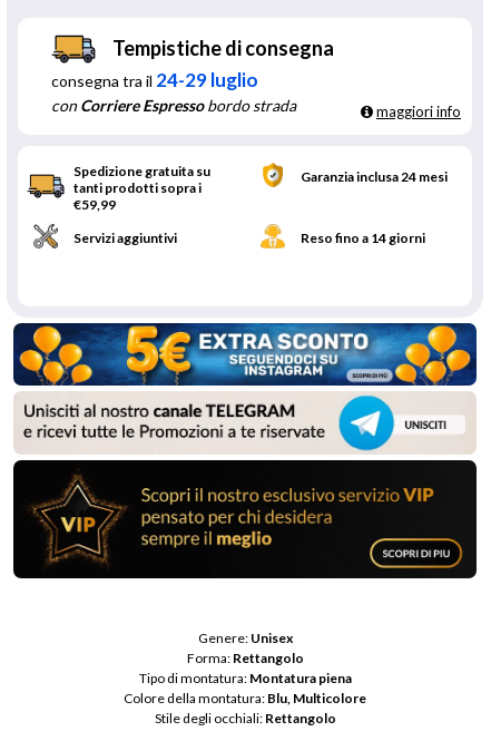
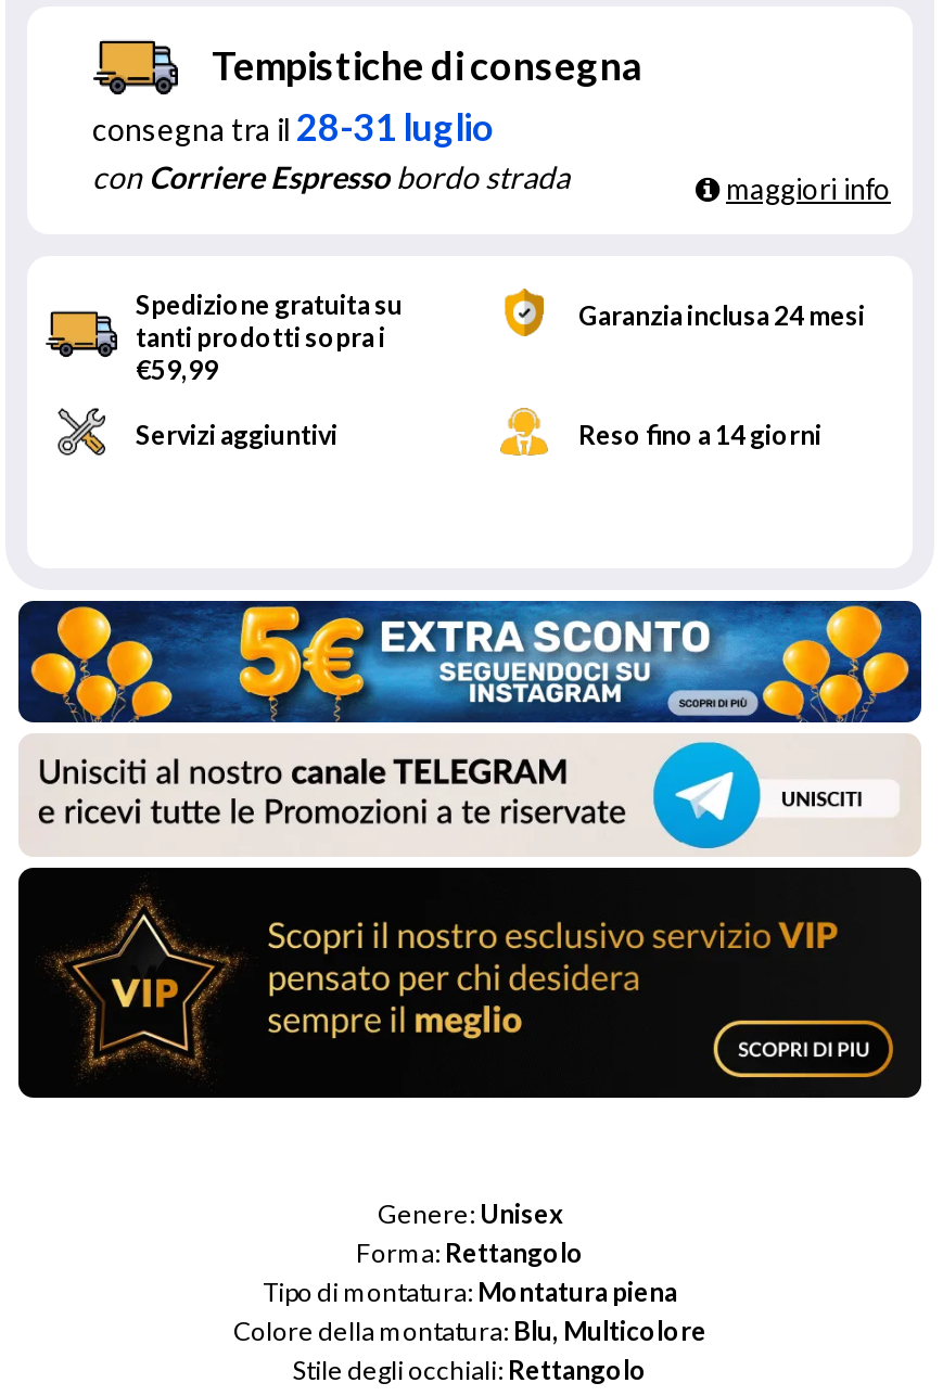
- consegna tra il 24-29 luglio
+ consegna tra il 28-31 luglio
